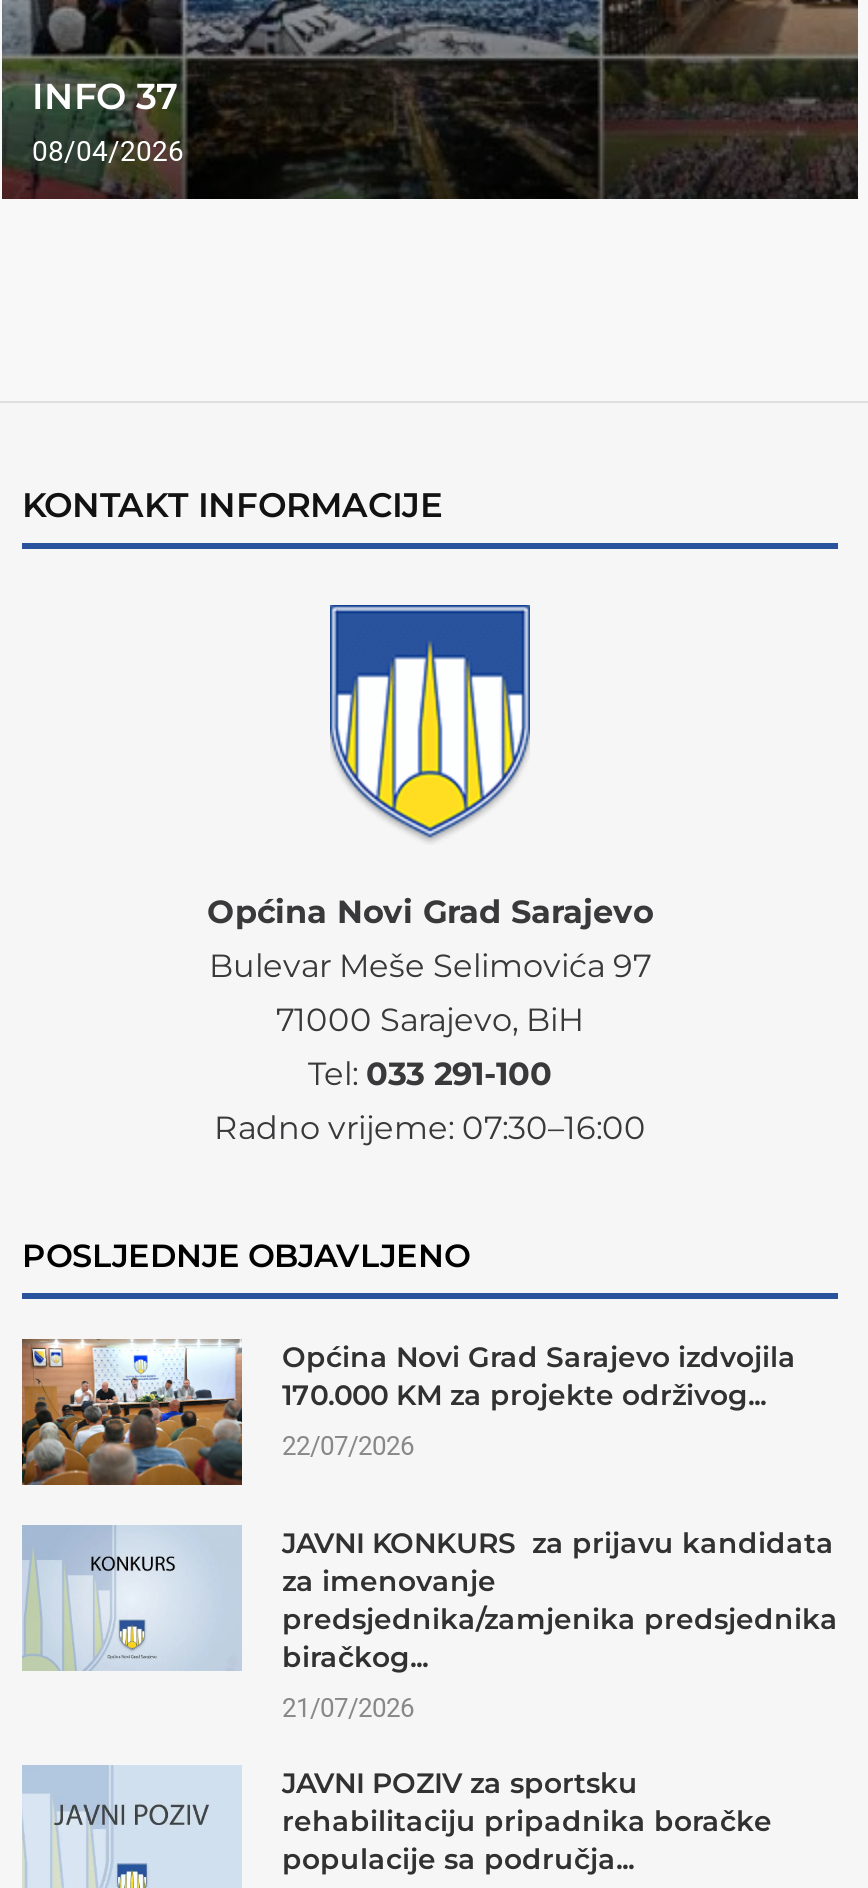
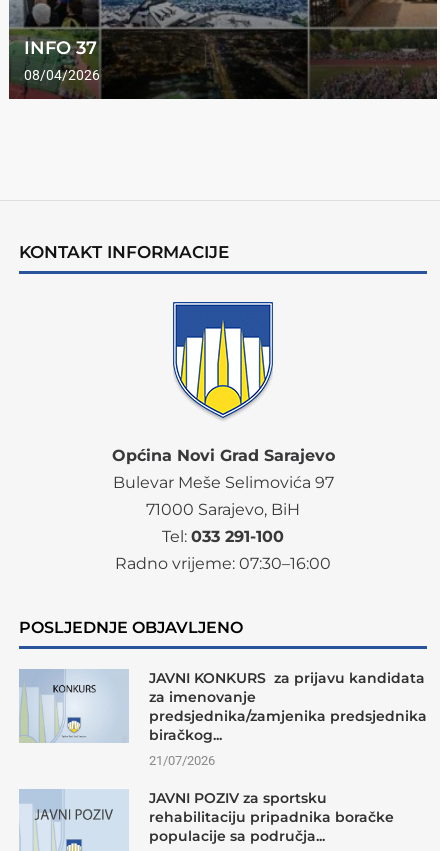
- [image]
- Općina Novi Grad Sarajevo izdvojila
- 170.000 KM za projekte održivog...
- 22/07/2026
